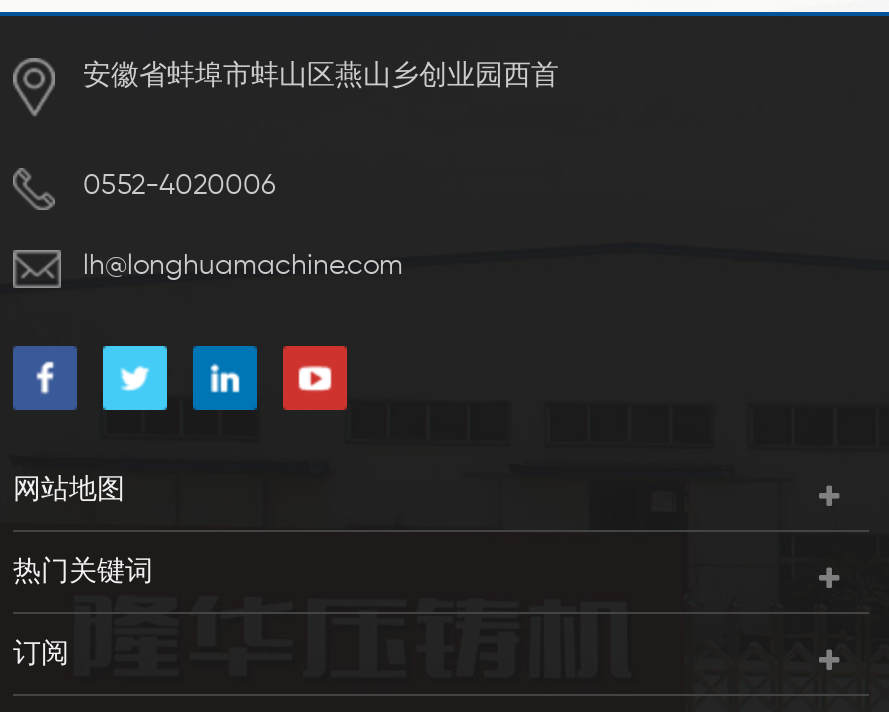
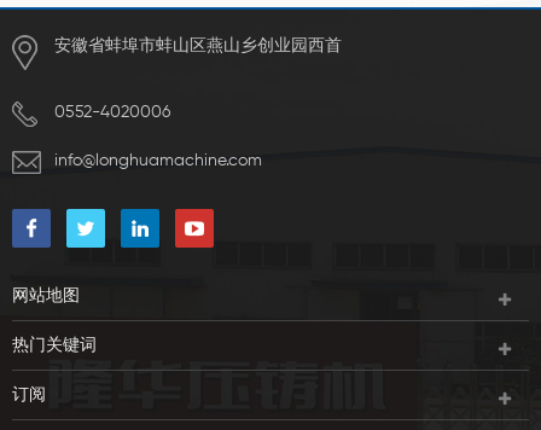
- lh@longhuamachine.com
+ info@longhuamachine.com
